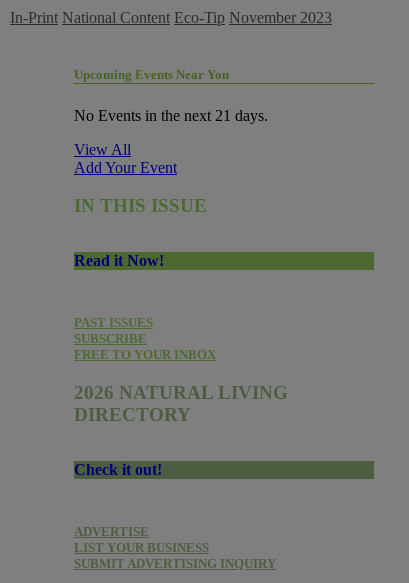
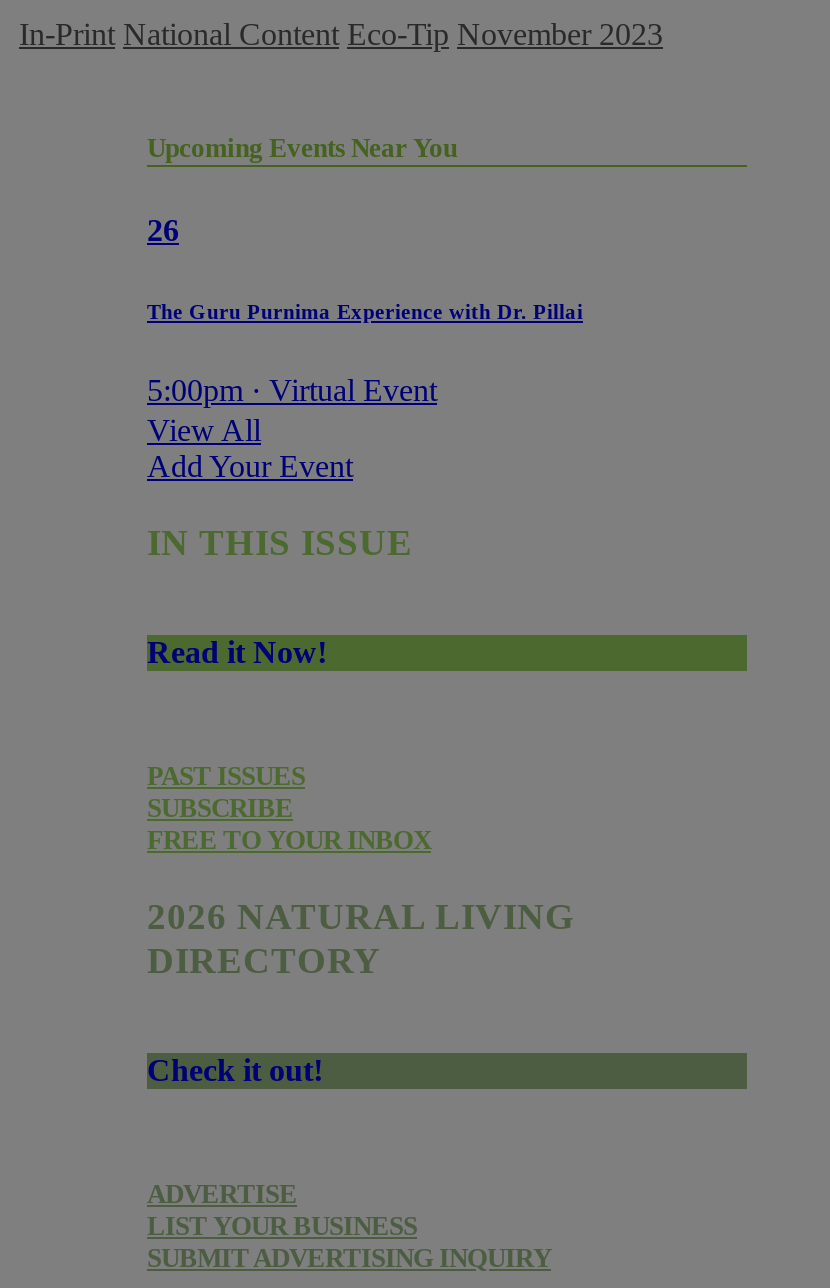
- No Events in the next 21 days.
+ 26
+ The Guru Purnima Experience with Dr. Pillai
+ 5:00pm · Virtual Event
